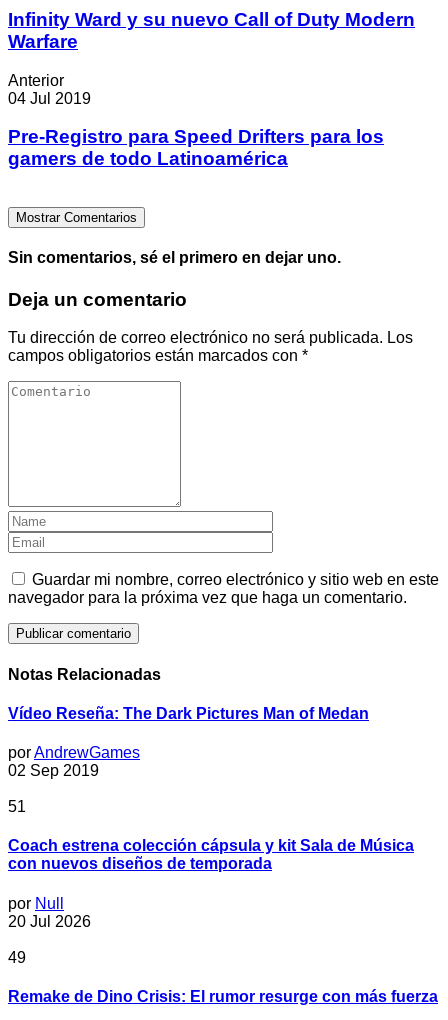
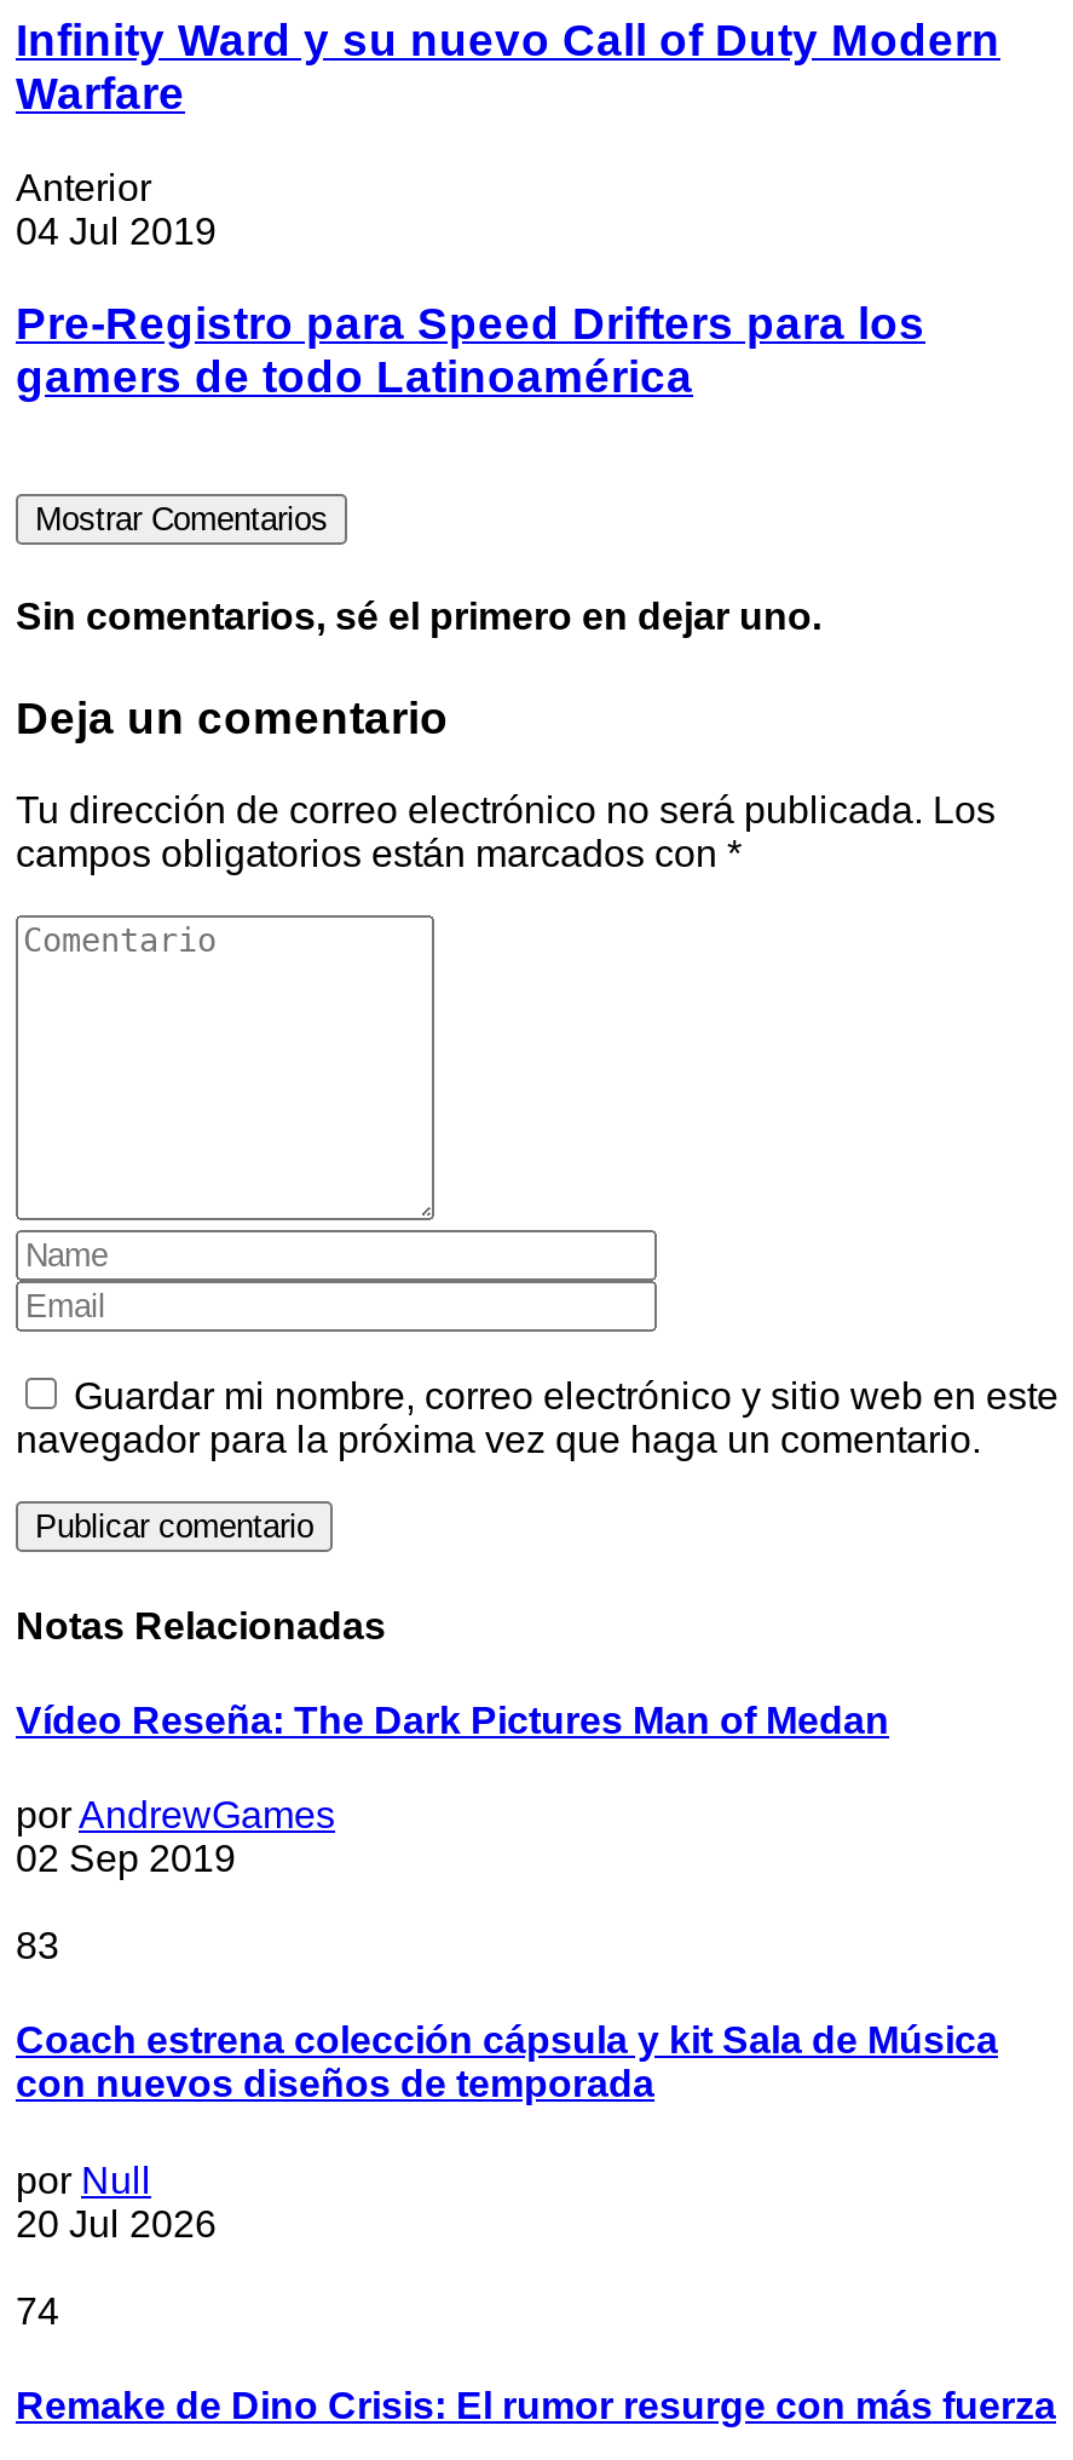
- 51
+ 83

- 49
+ 74
